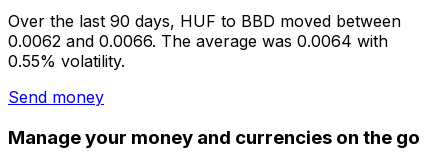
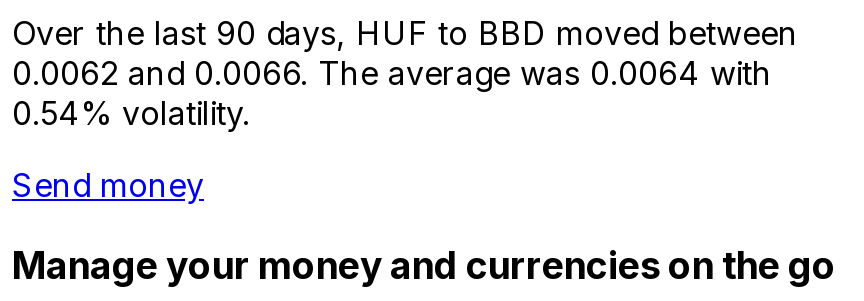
- 0.55% volatility.
+ 0.54% volatility.
